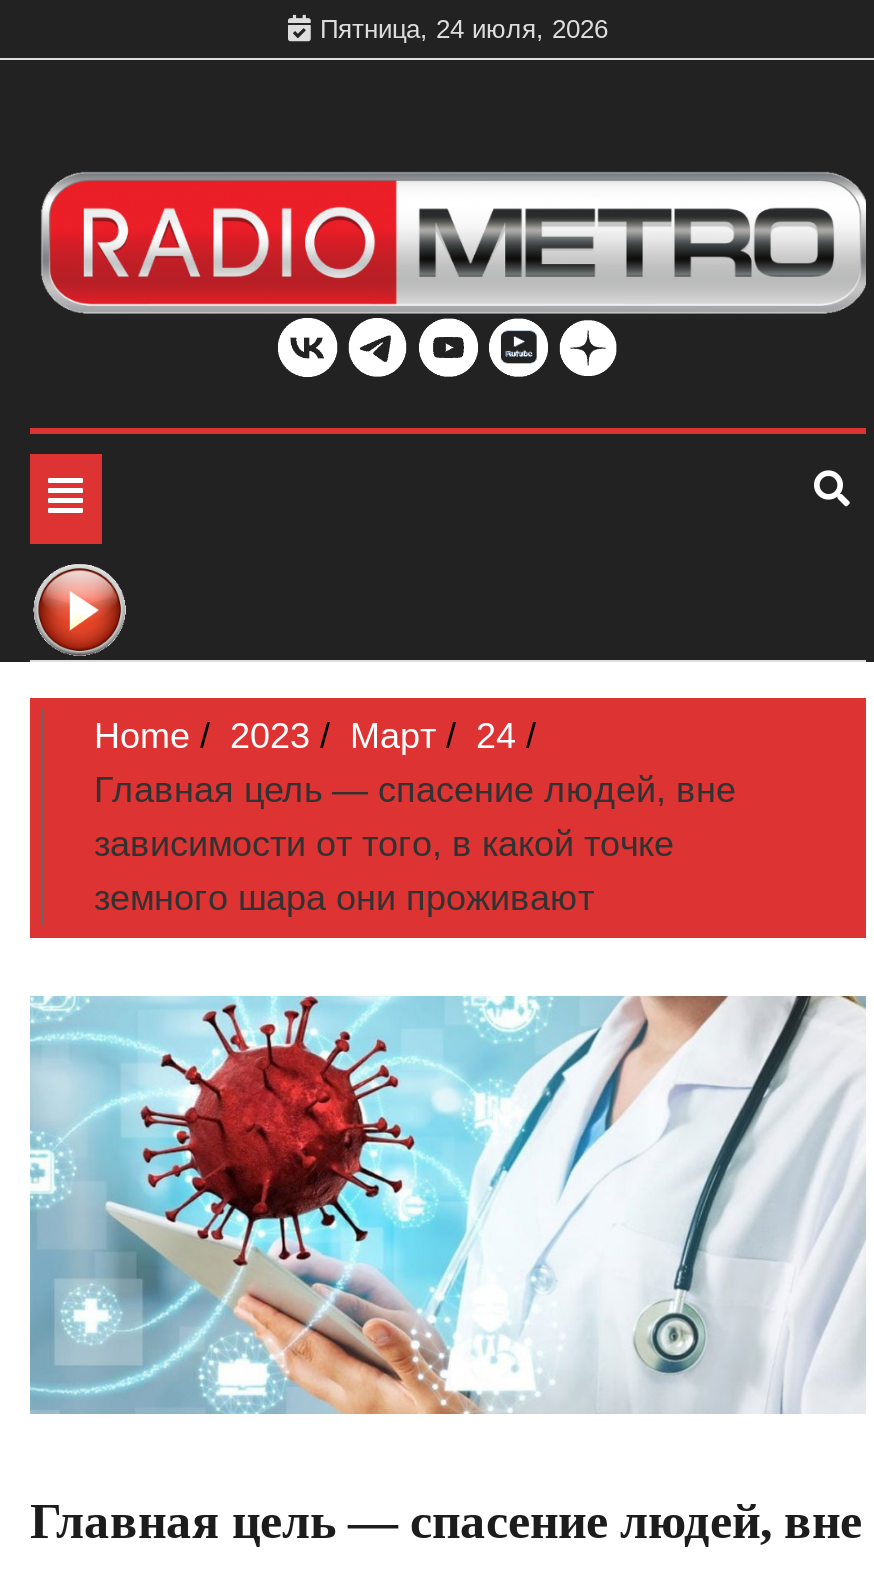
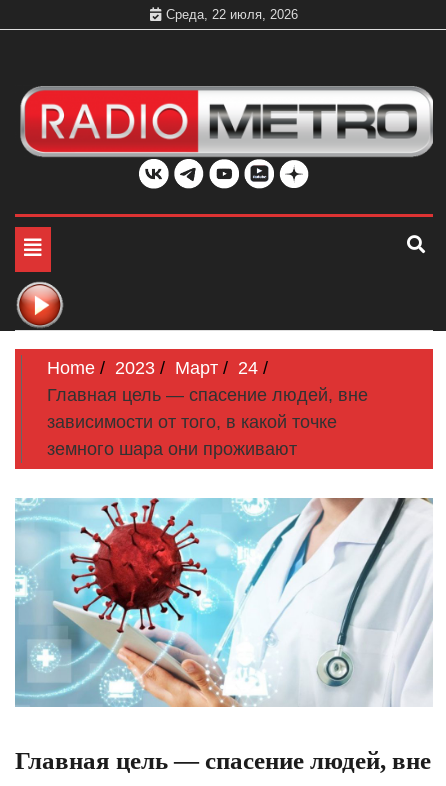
- Пятница, 24 июля, 2026
+ Среда, 22 июля, 2026
